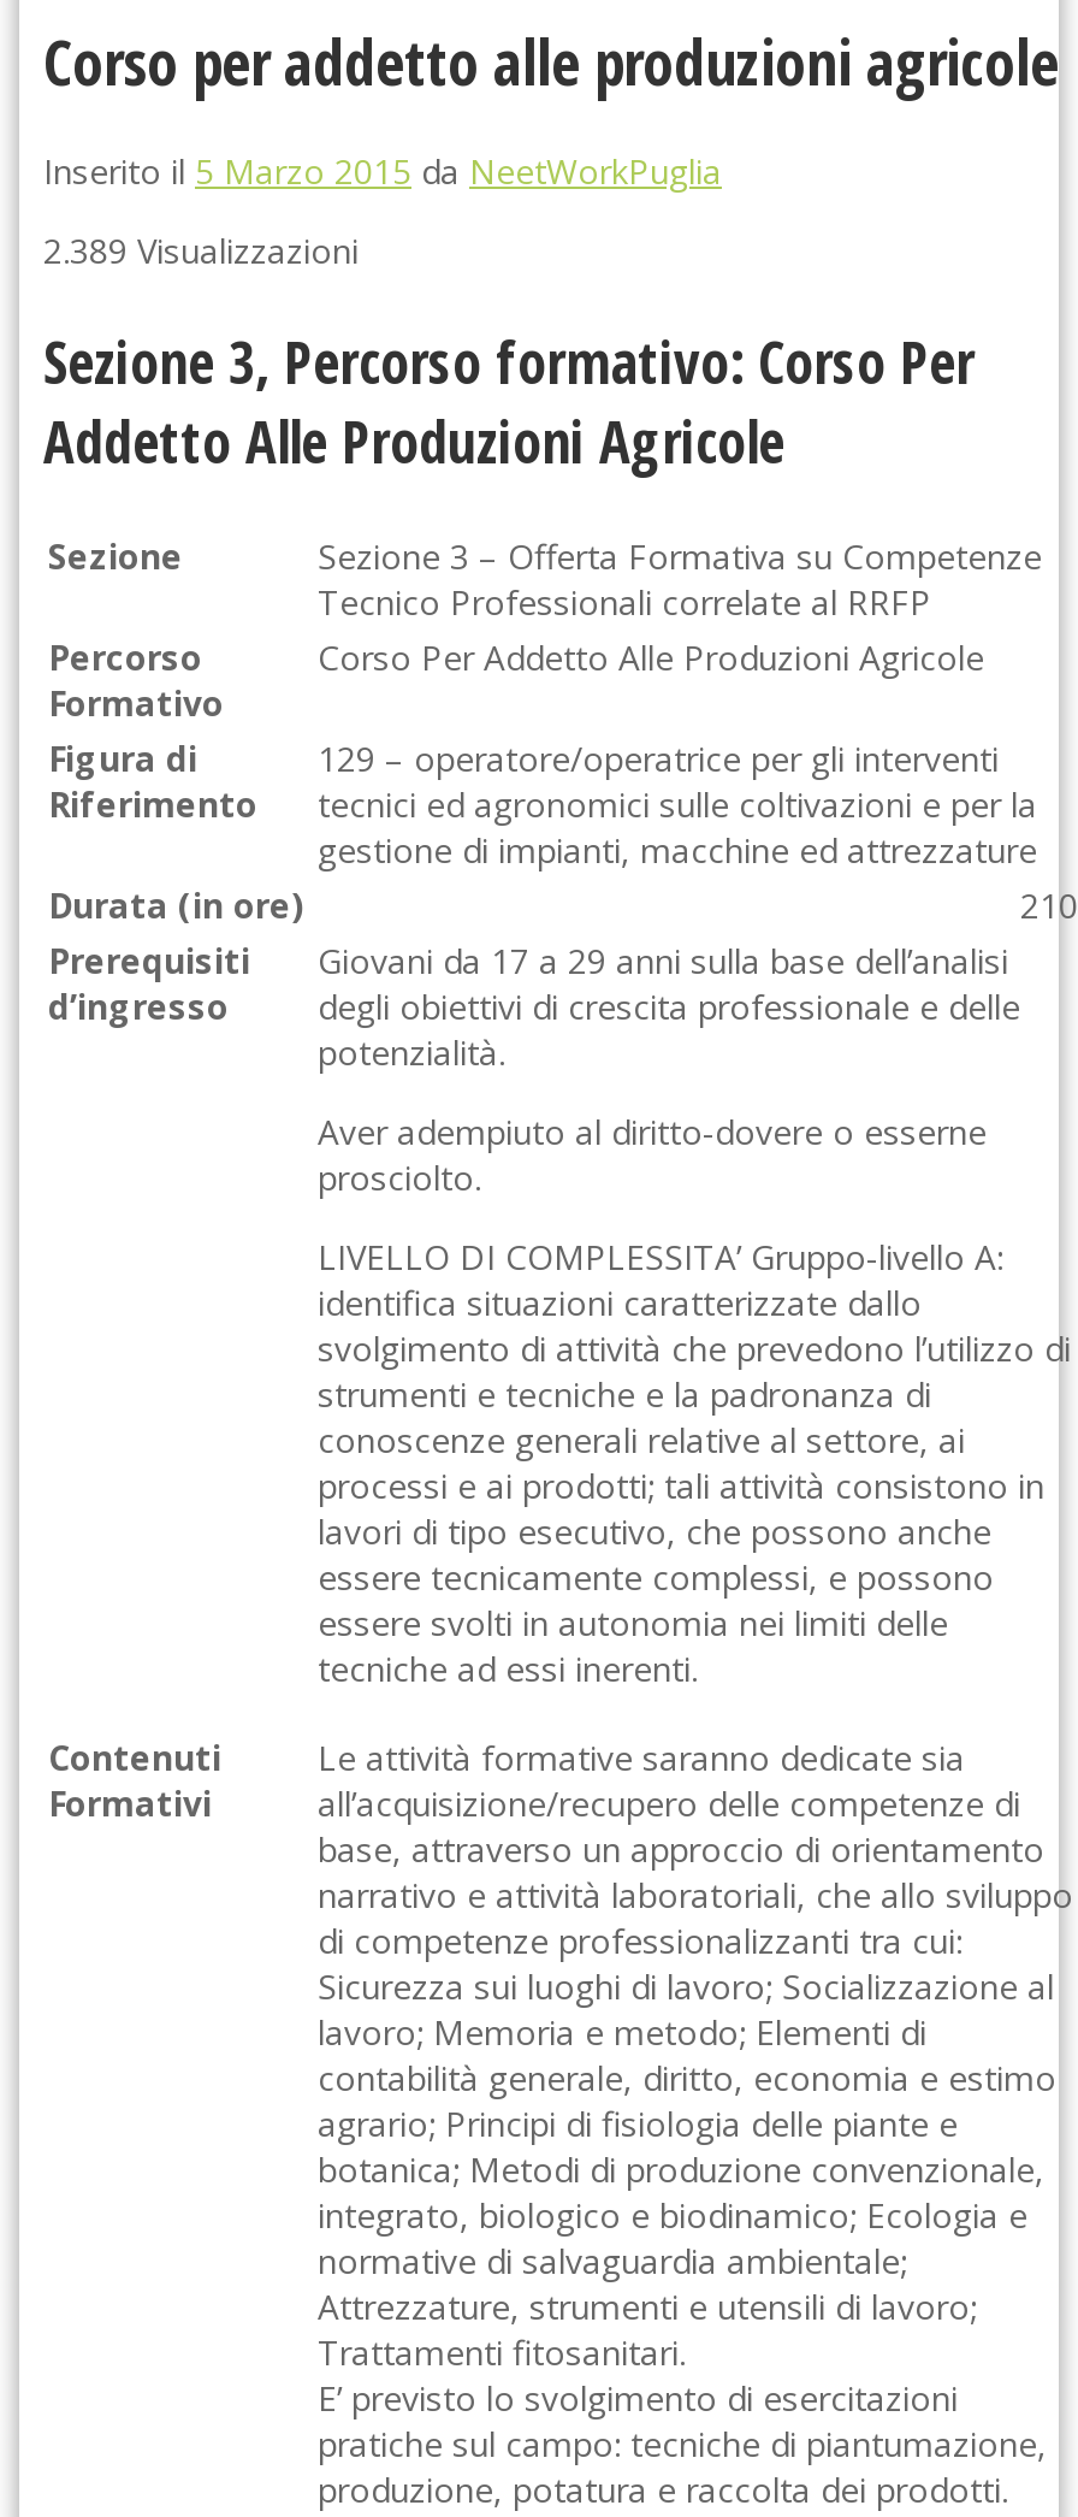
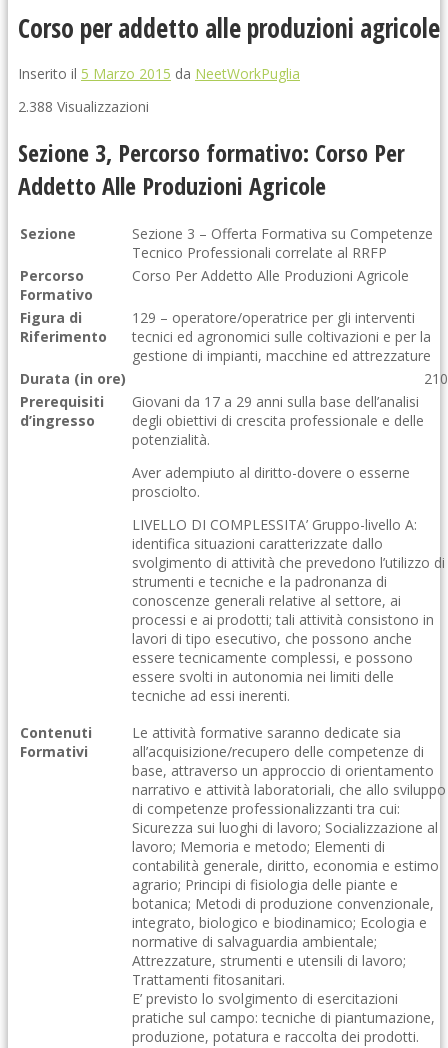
- 2.389 Visualizzazioni
+ 2.388 Visualizzazioni
